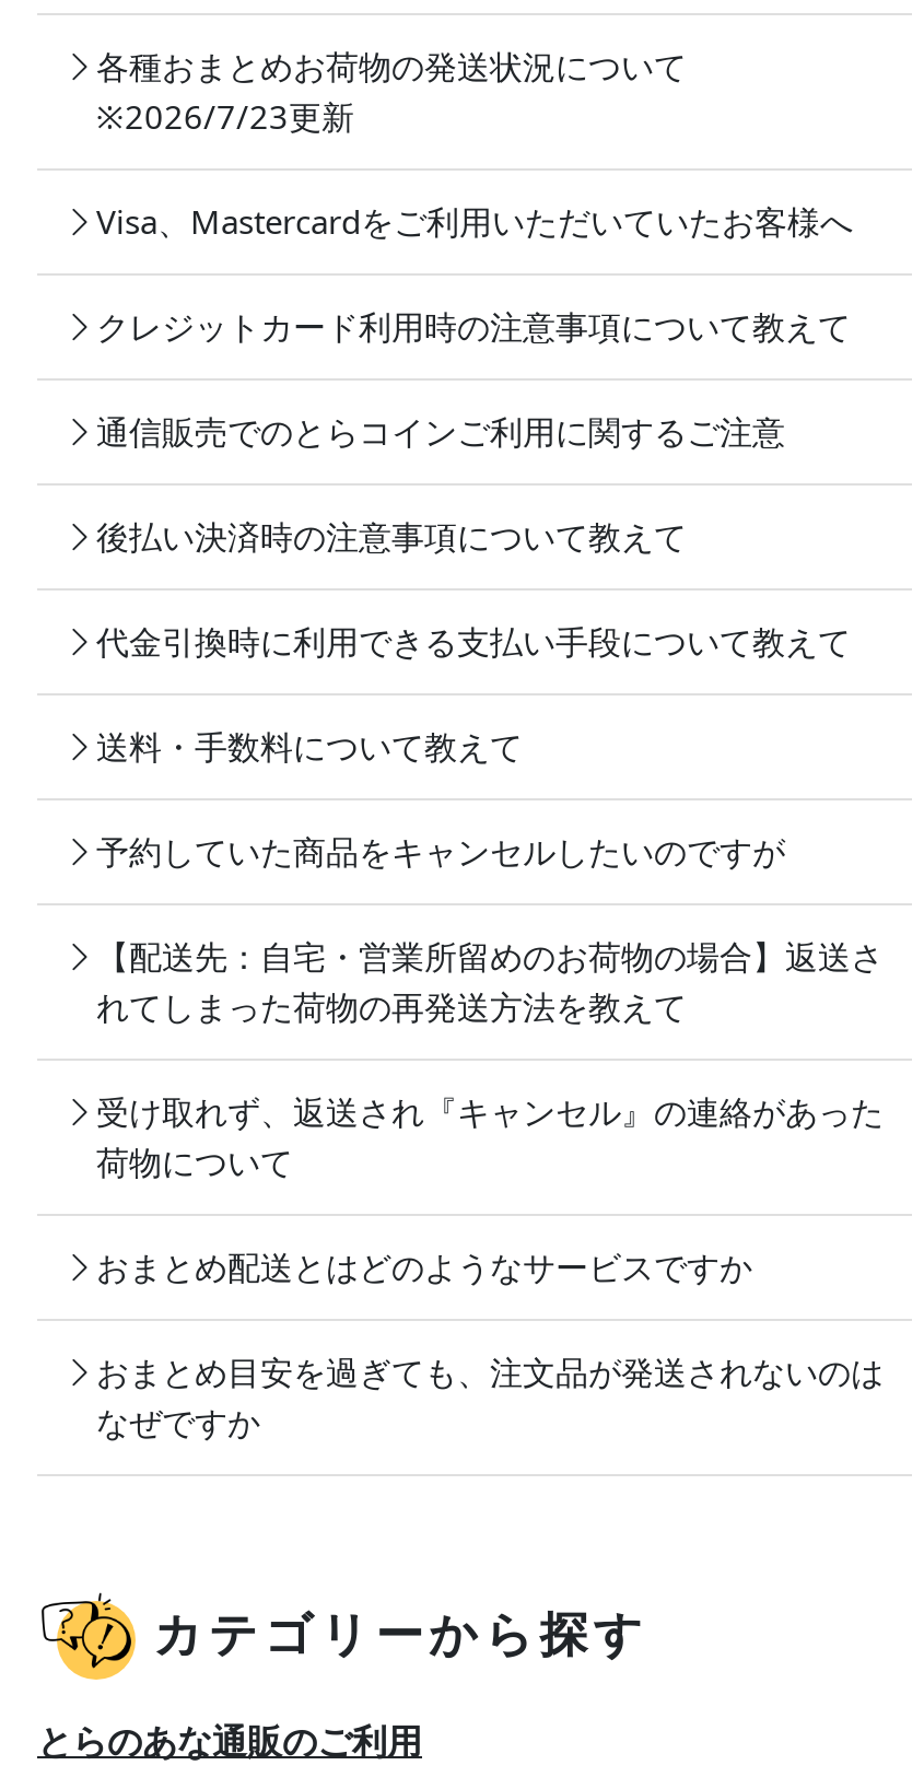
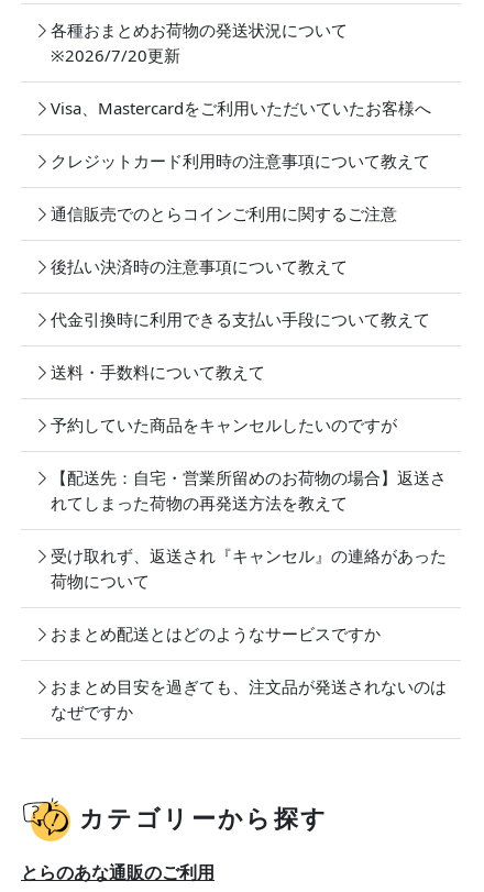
- ※2026/7/23更新
+ ※2026/7/20更新
